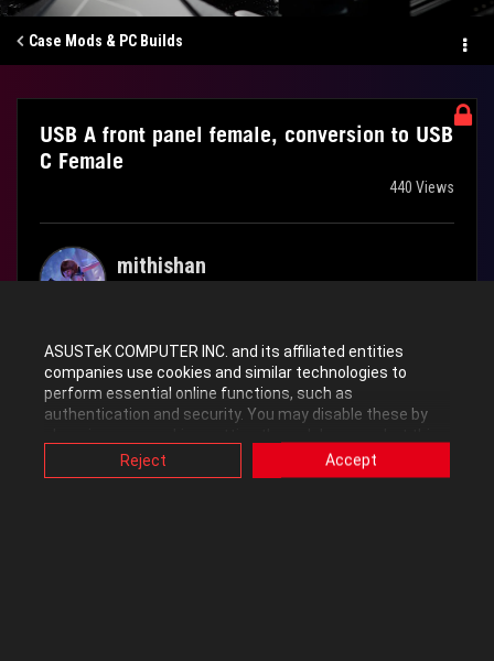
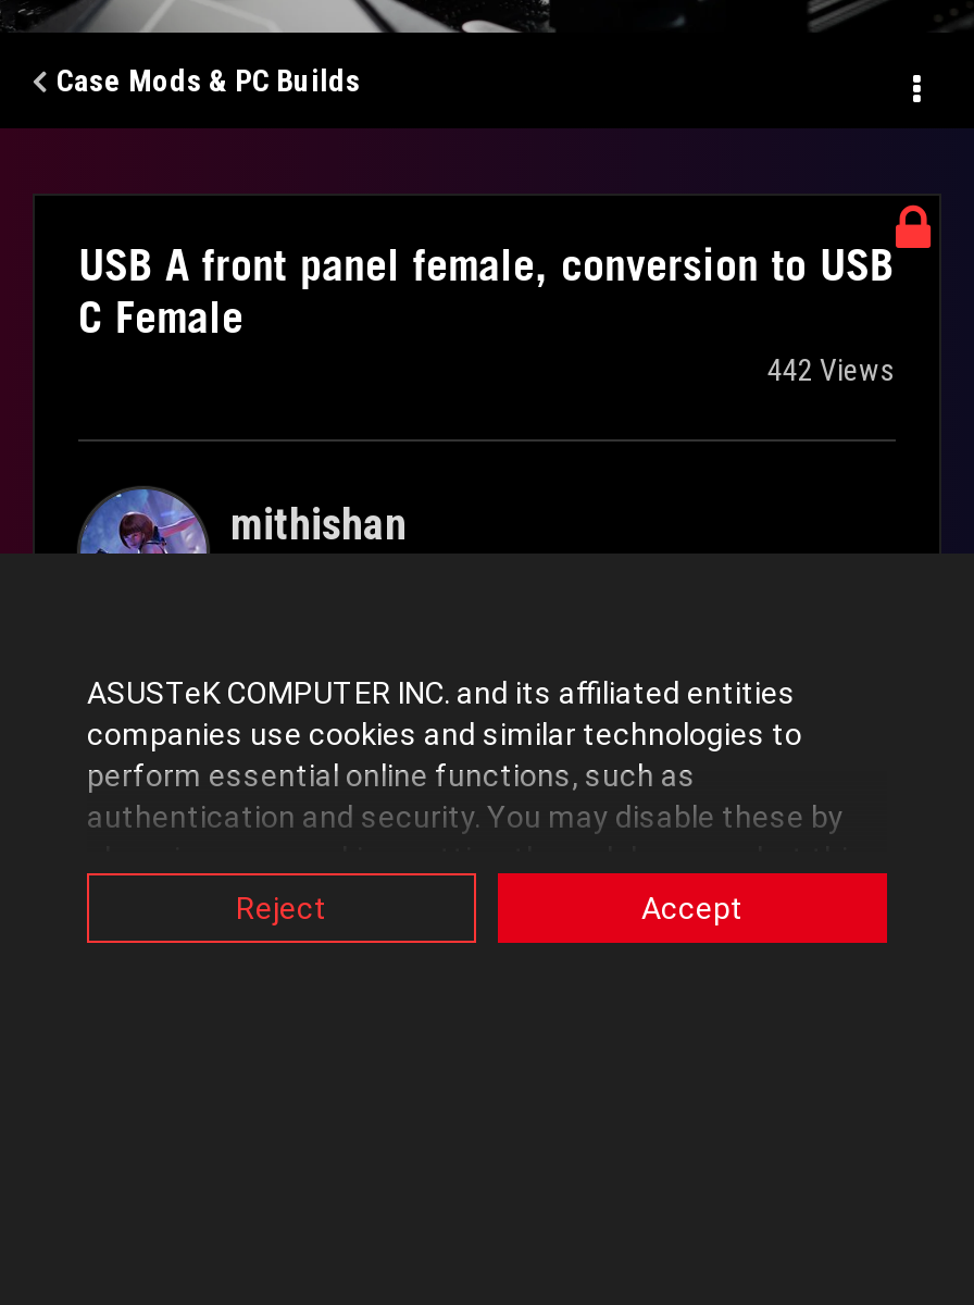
- 440 Views
+ 442 Views
